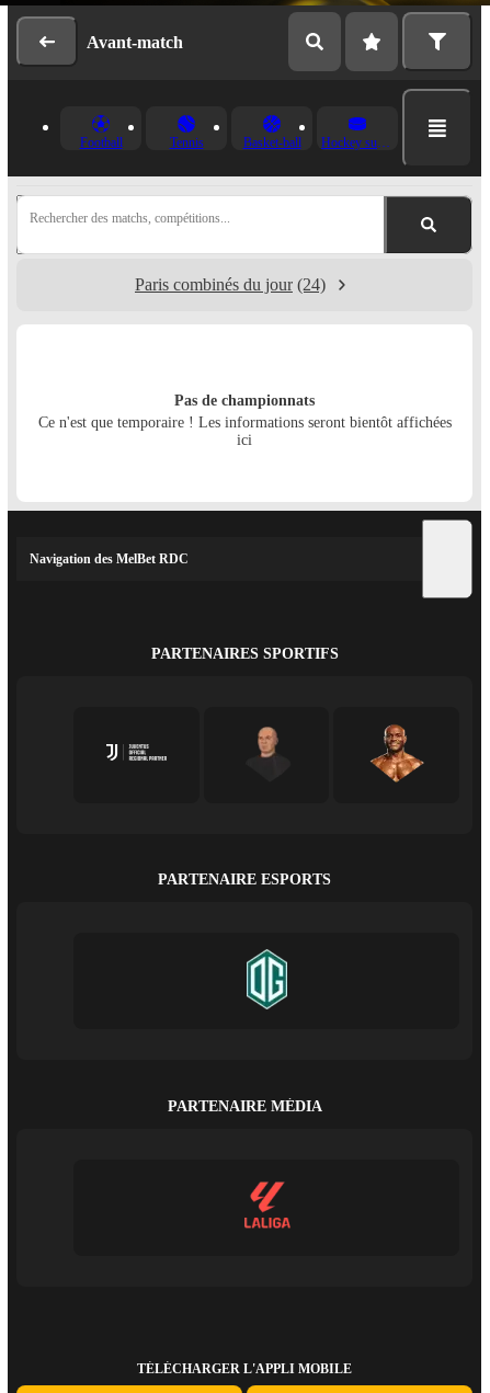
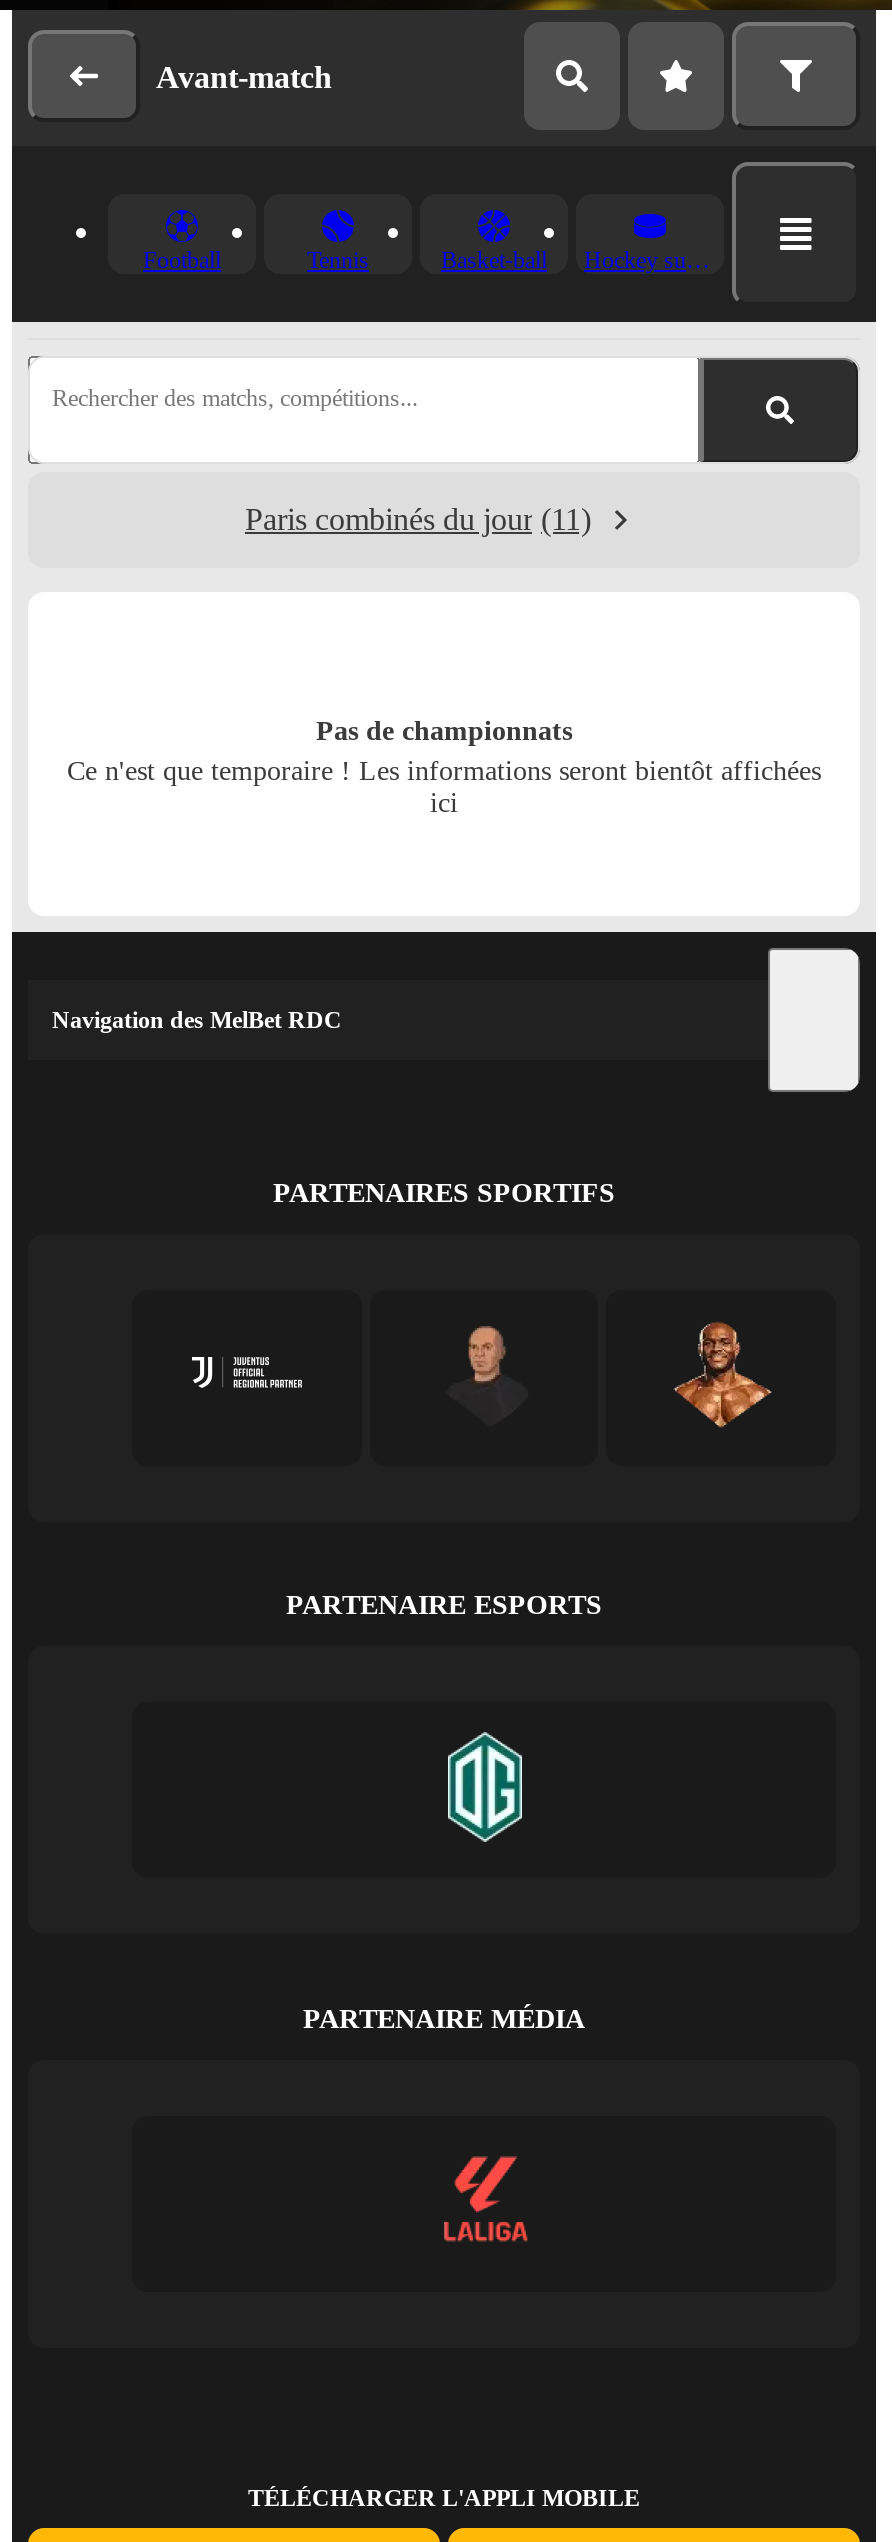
- Paris combinés du jour (24)
+ Paris combinés du jour (11)
